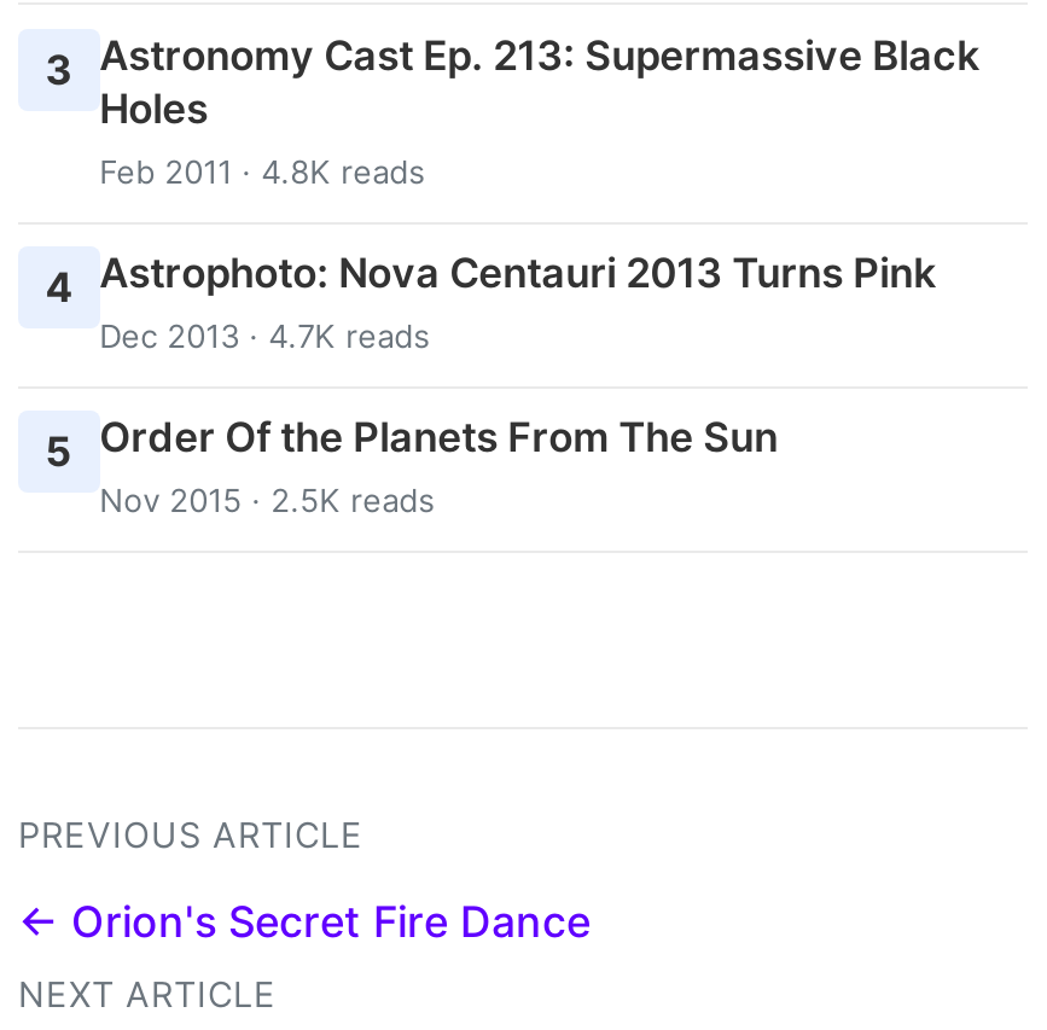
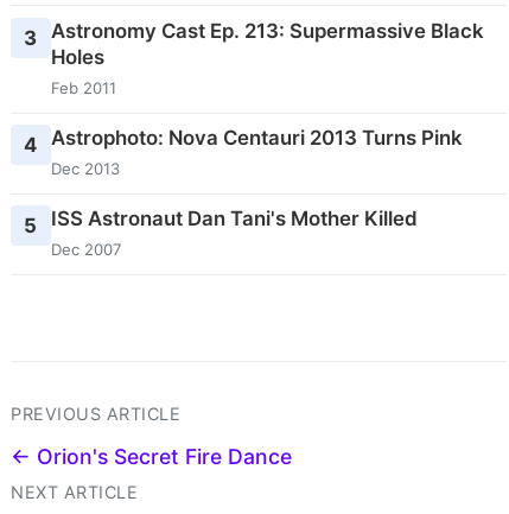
- Feb 2011 · 4.8K reads
+ Feb 2011

- Dec 2013 · 4.7K reads
+ Dec 2013

- 5 Order Of the Planets From The Sun
- Nov 2015 · 2.5K reads
+ 5 ISS Astronaut Dan Tani's Mother Killed
+ Dec 2007
